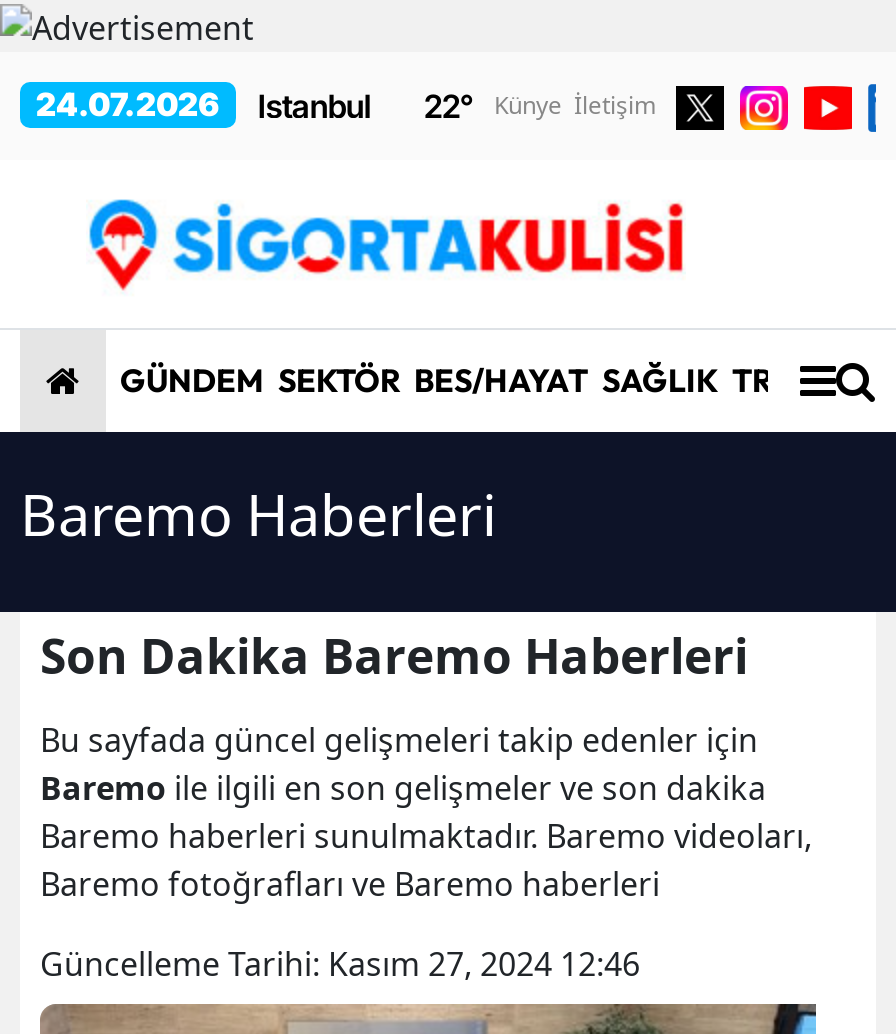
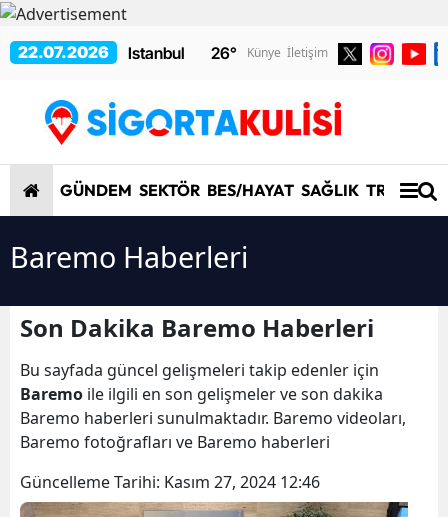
- 24.07.2026
+ 22.07.2026

- 22° Künye İletişim
+ 26° Künye İletişim
